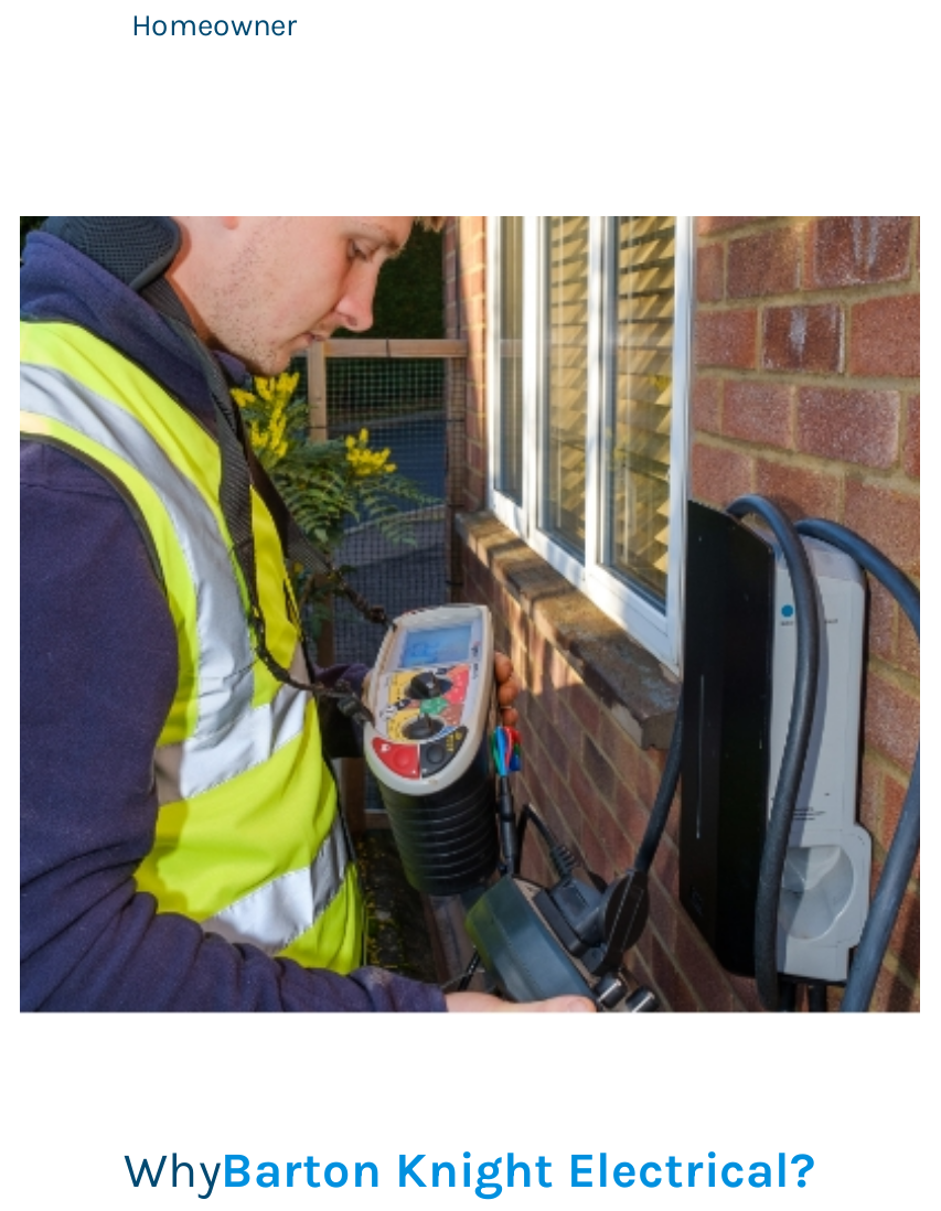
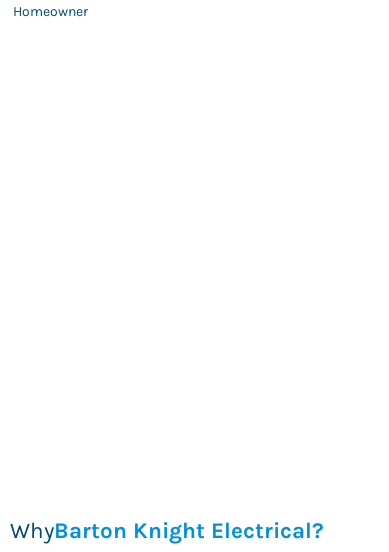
- [image]
